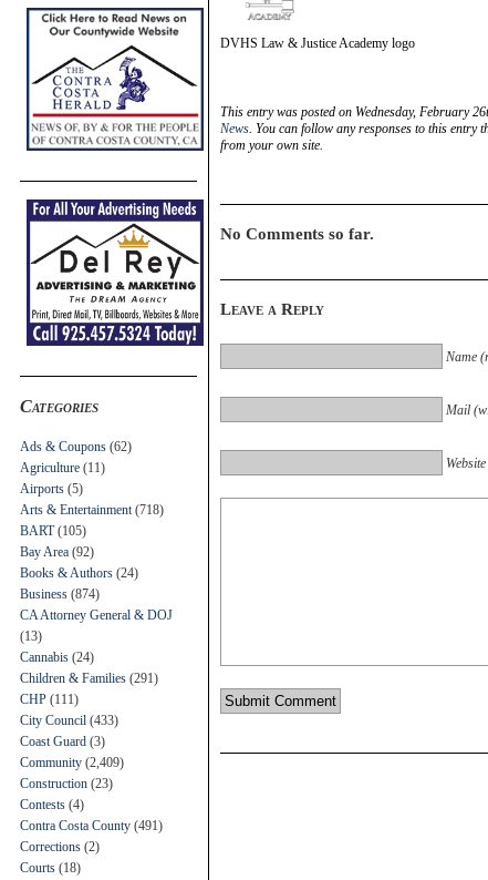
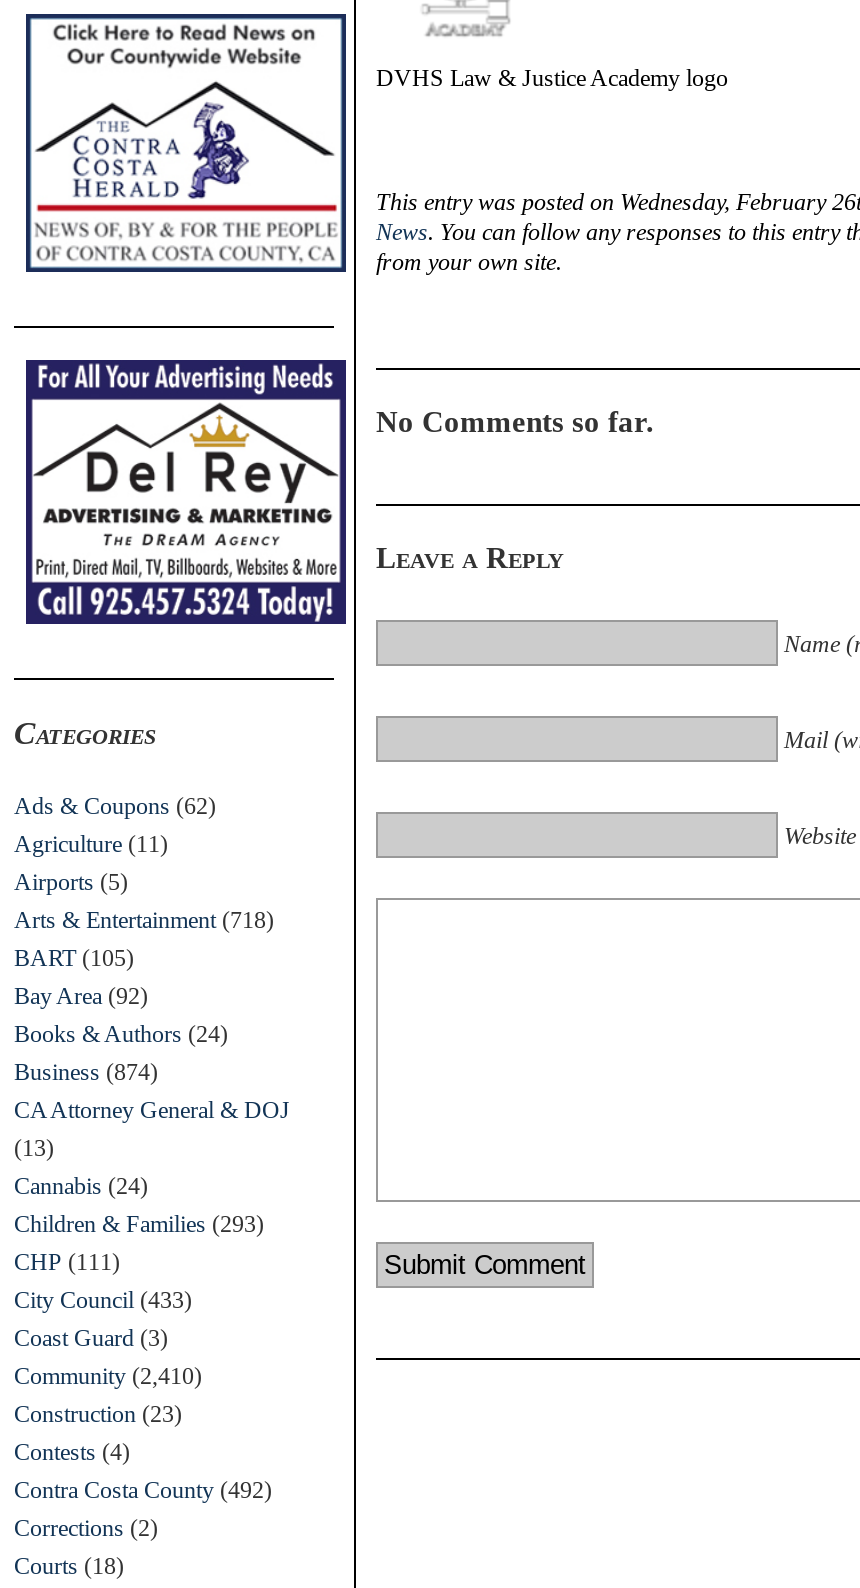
- Children & Families (291)
+ Children & Families (293)

- Community (2,409)
+ Community (2,410)

- Contra Costa County (491)
+ Contra Costa County (492)
